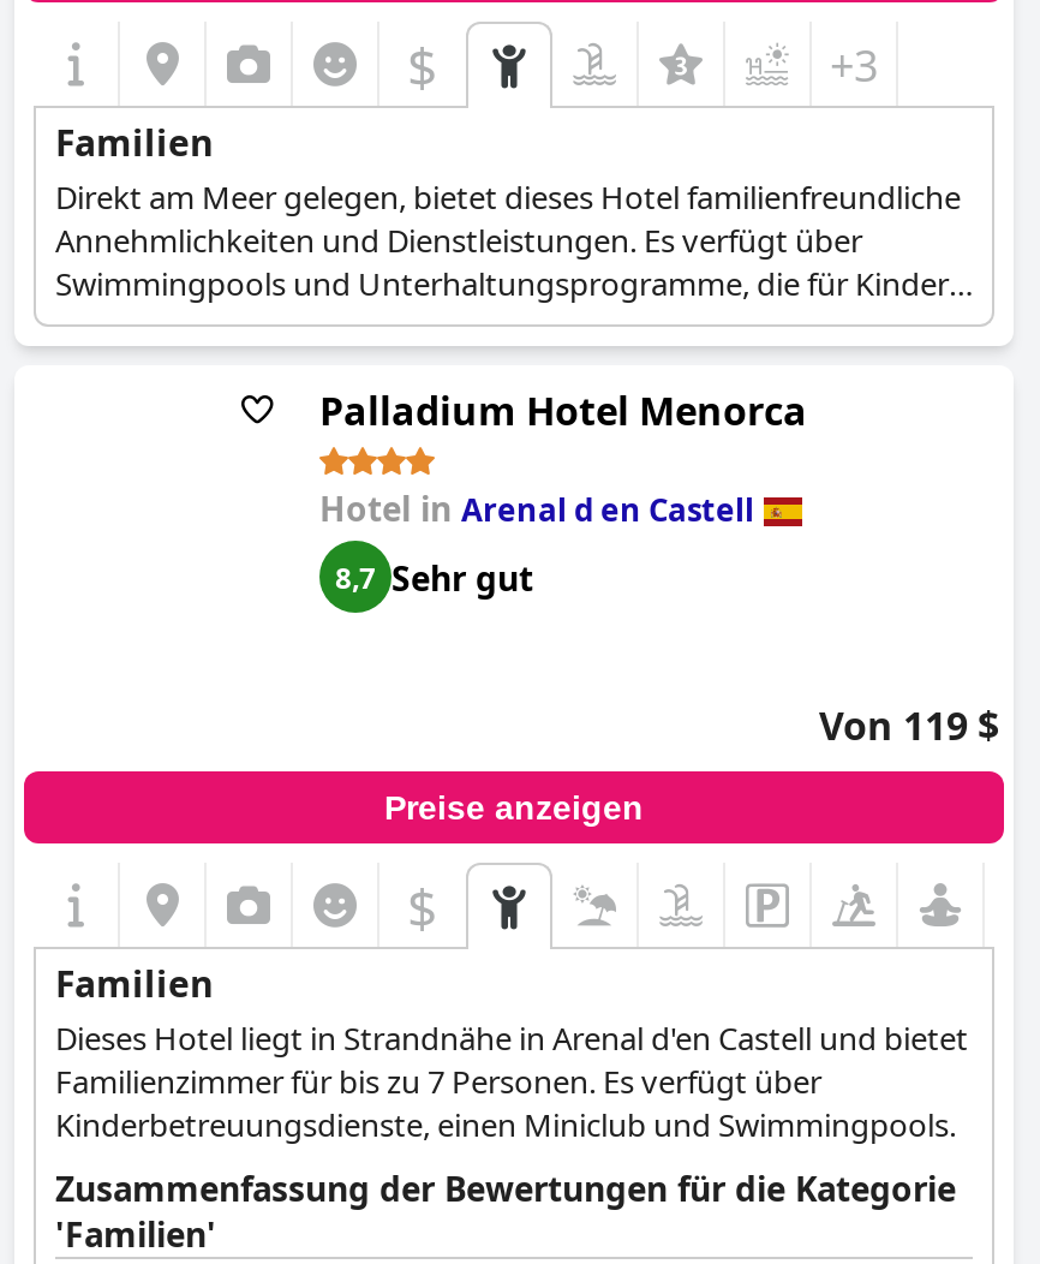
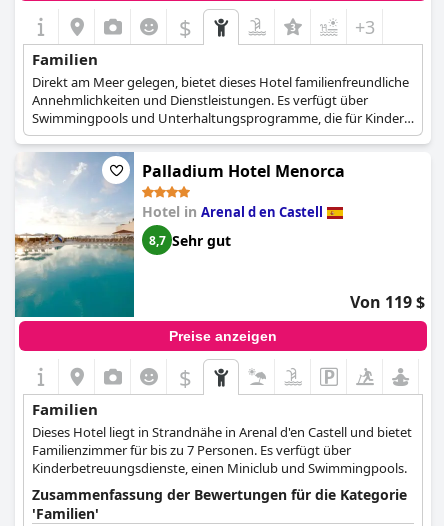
+ [image]
